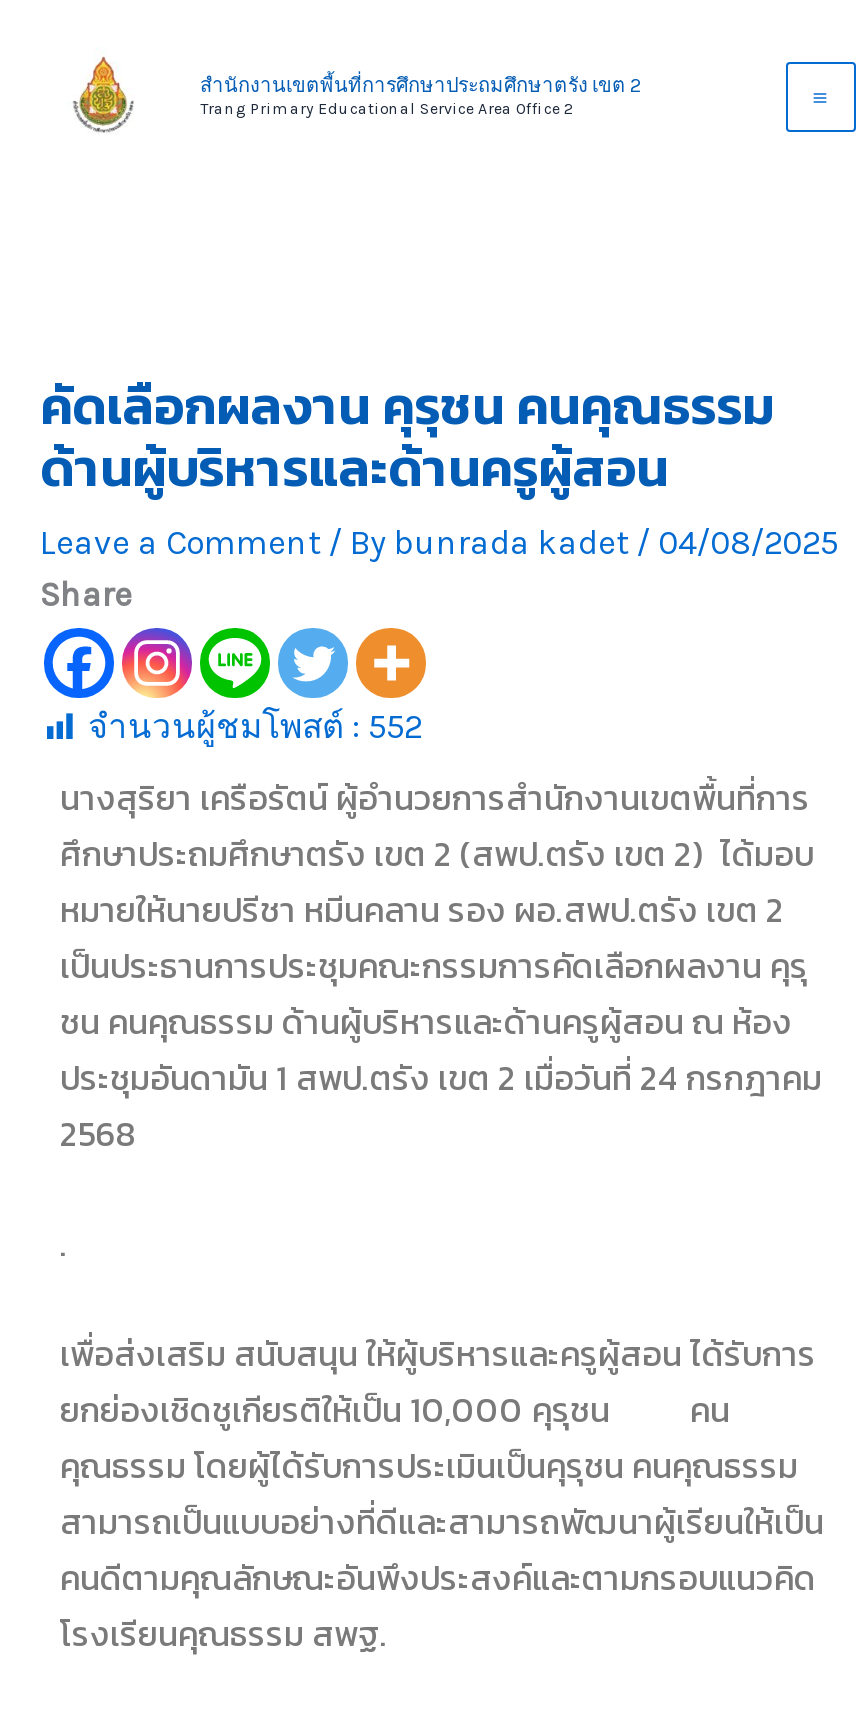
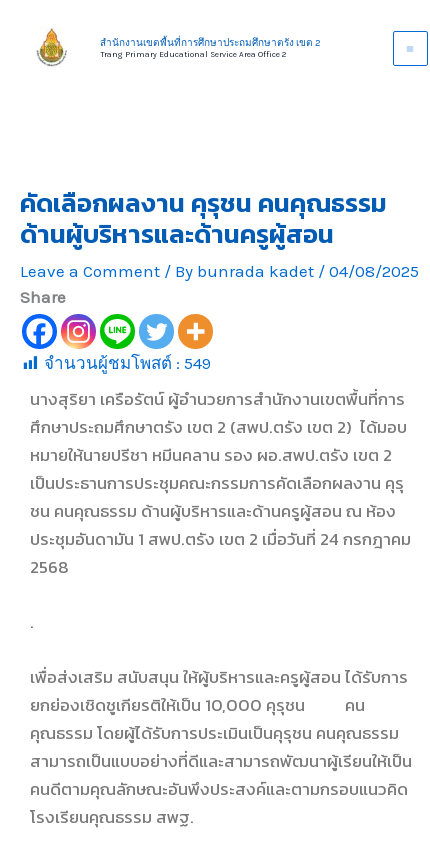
- จำนวนผู้ชมโพสต์ : 552
+ จำนวนผู้ชมโพสต์ : 549
